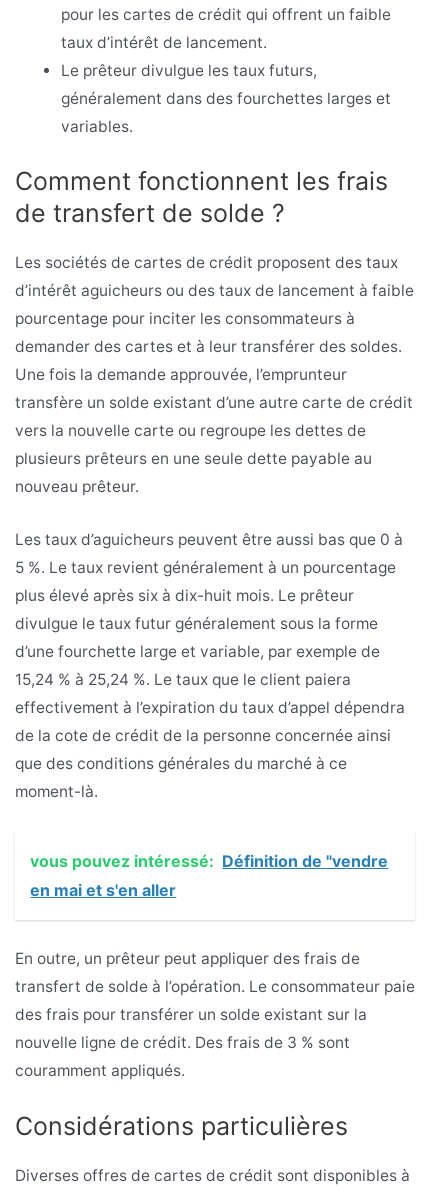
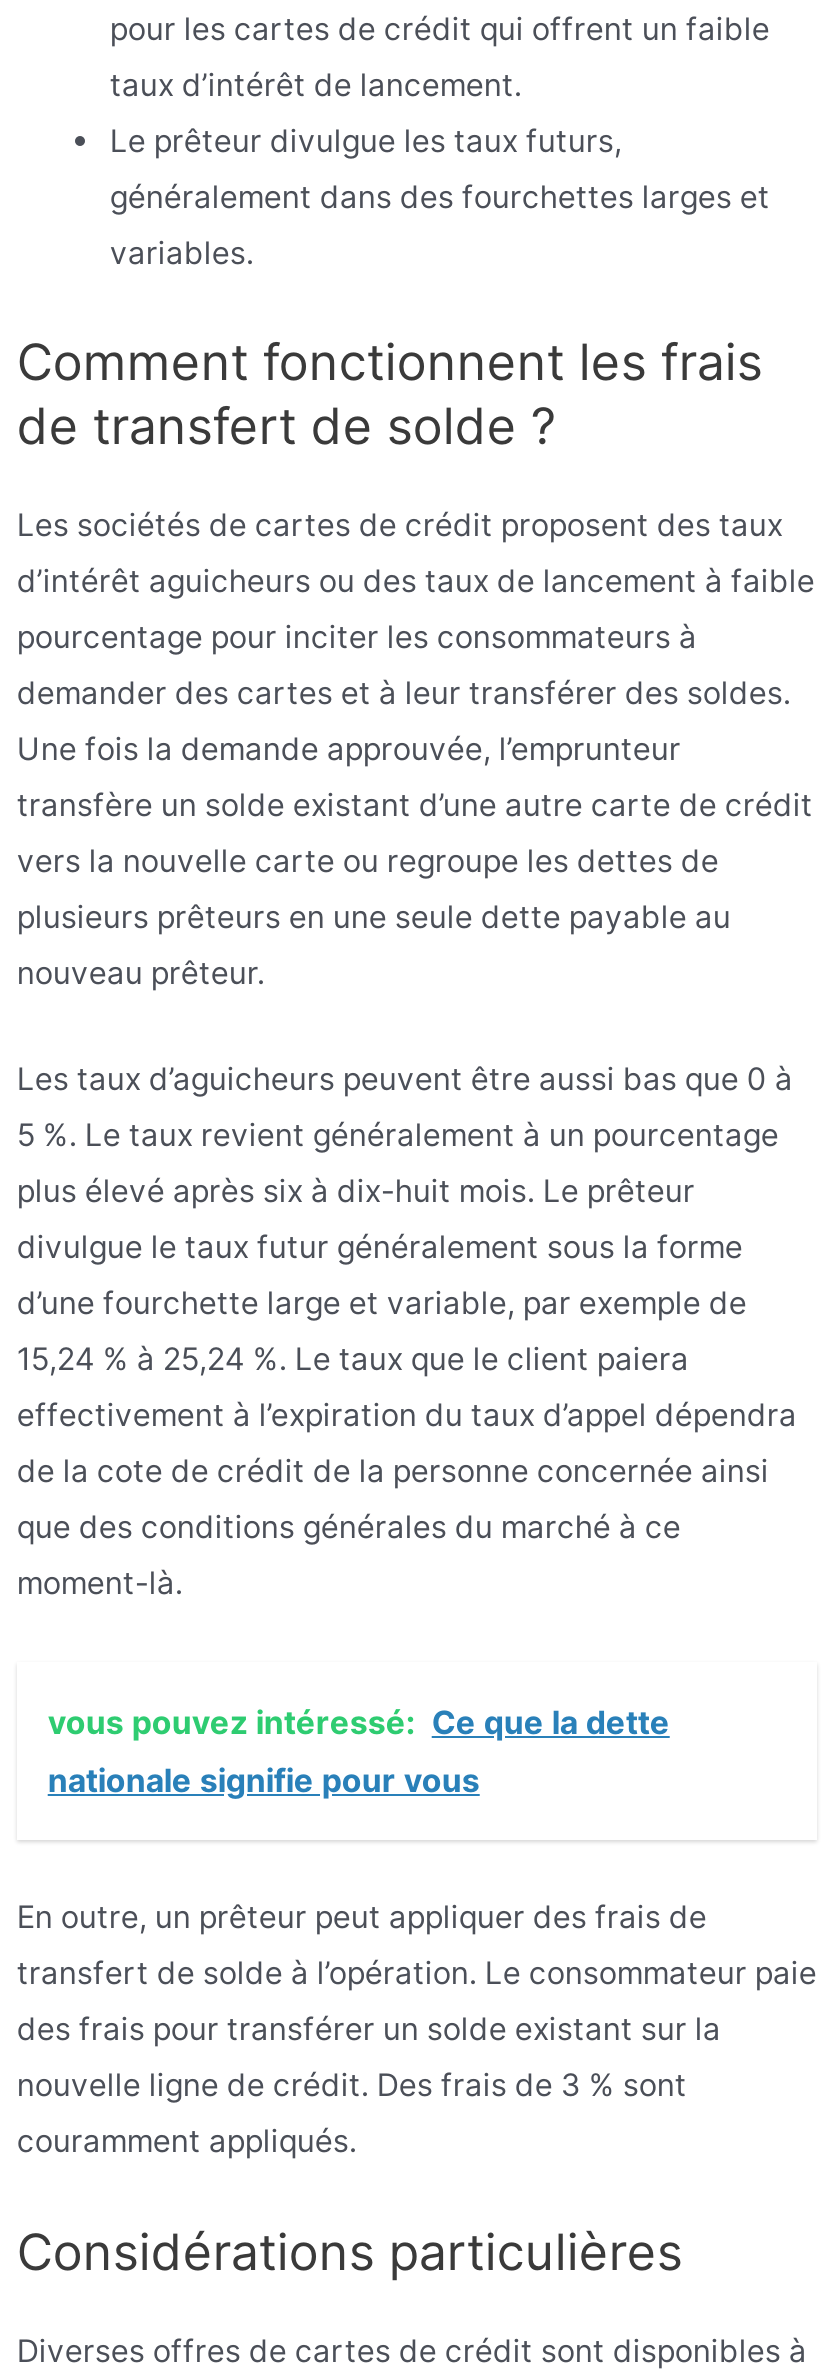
- vous pouvez intéressé: Définition de "vendre
- en mai et s'en aller
+ vous pouvez intéressé: Ce que la dette
+ nationale signifie pour vous
